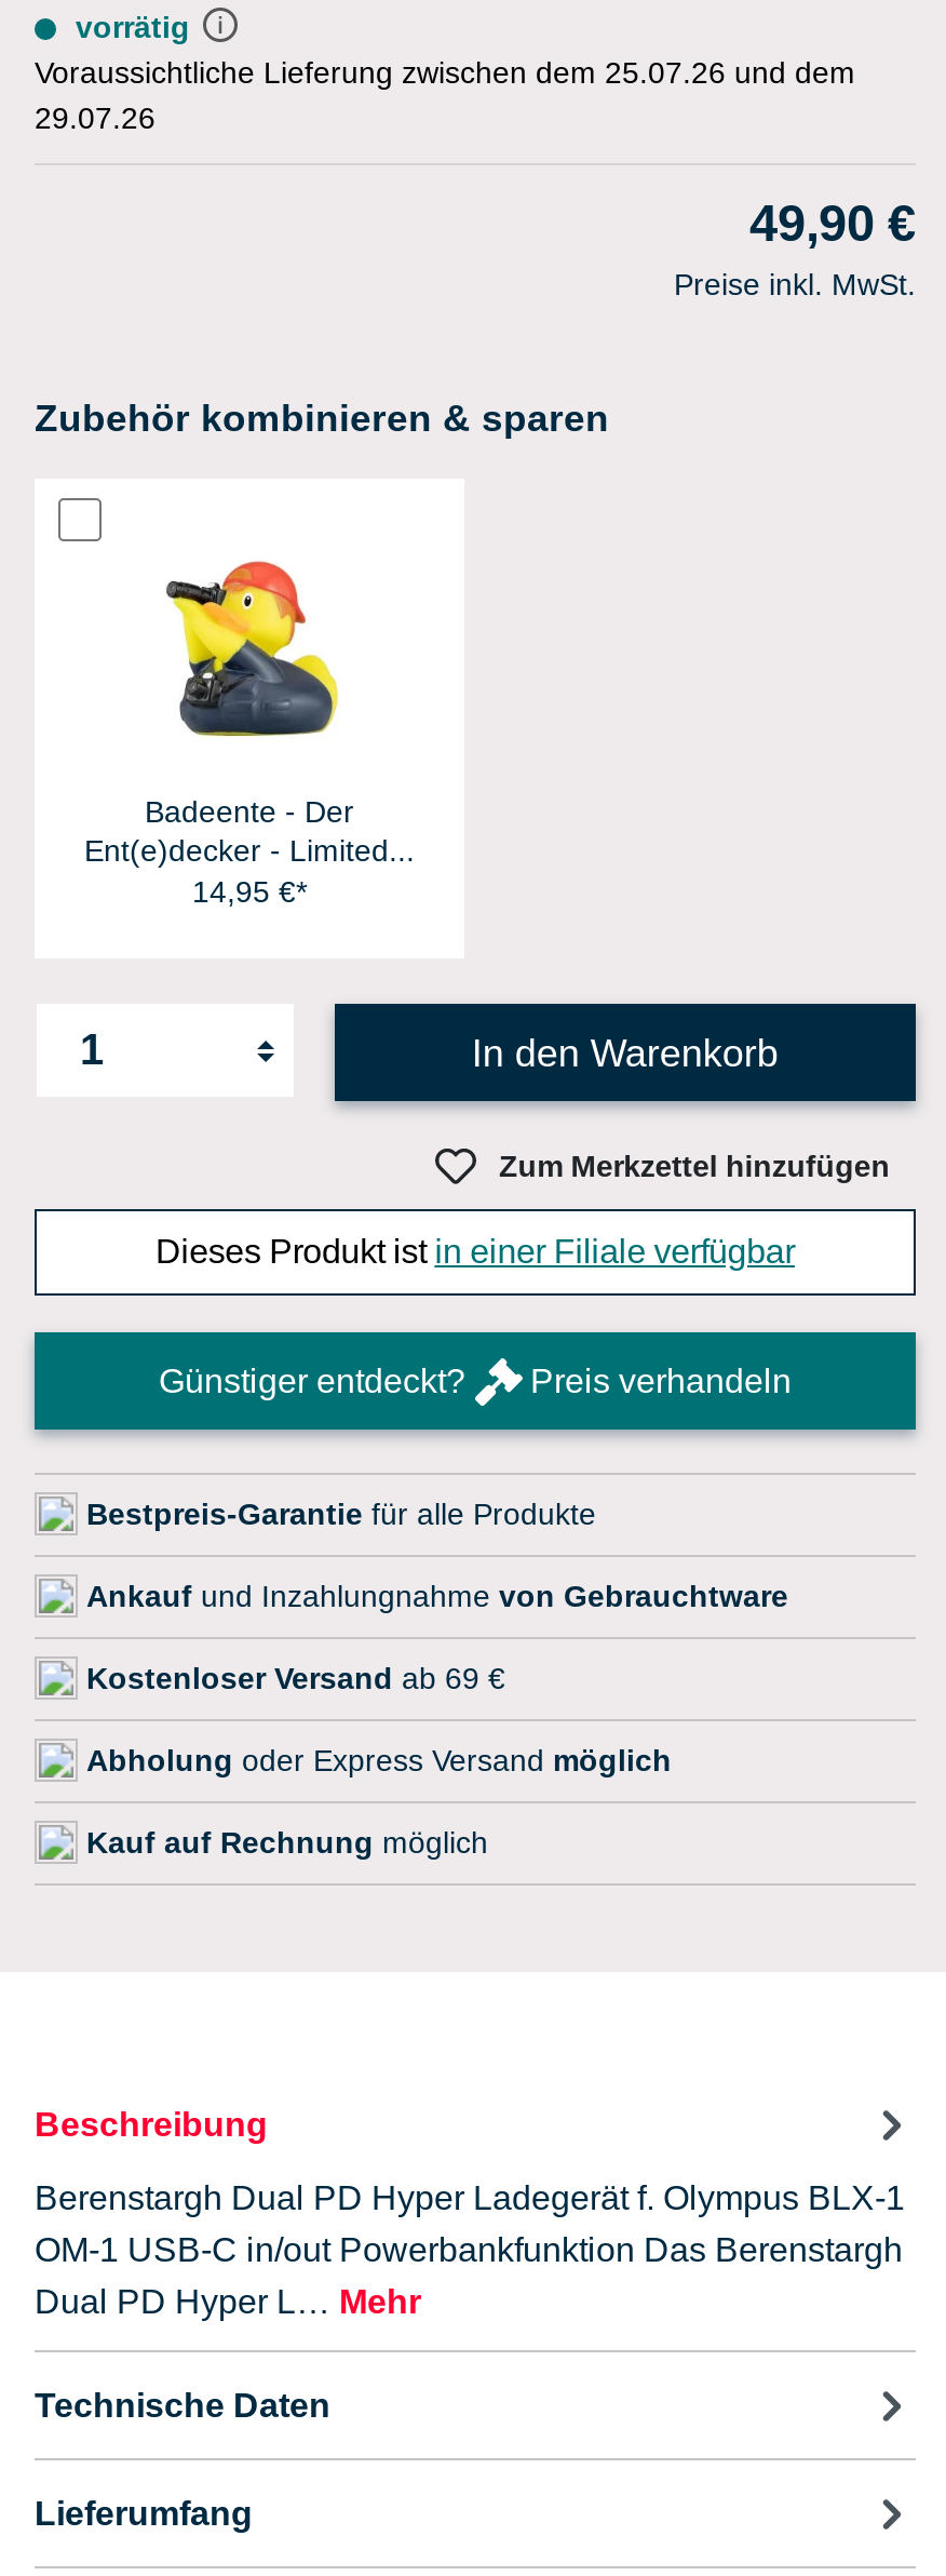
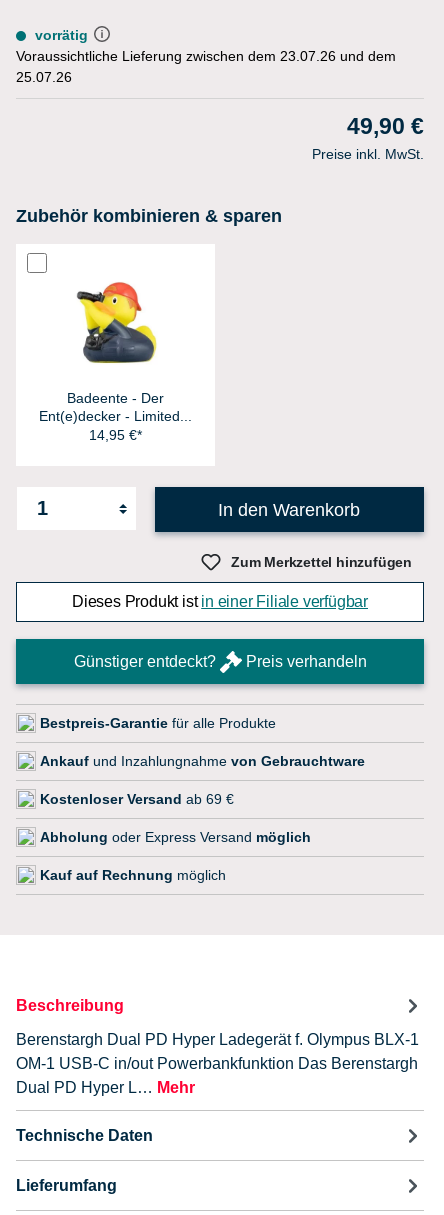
- Voraussichtliche Lieferung zwischen dem 25.07.26 und dem
+ Voraussichtliche Lieferung zwischen dem 23.07.26 und dem

- 29.07.26
+ 25.07.26
